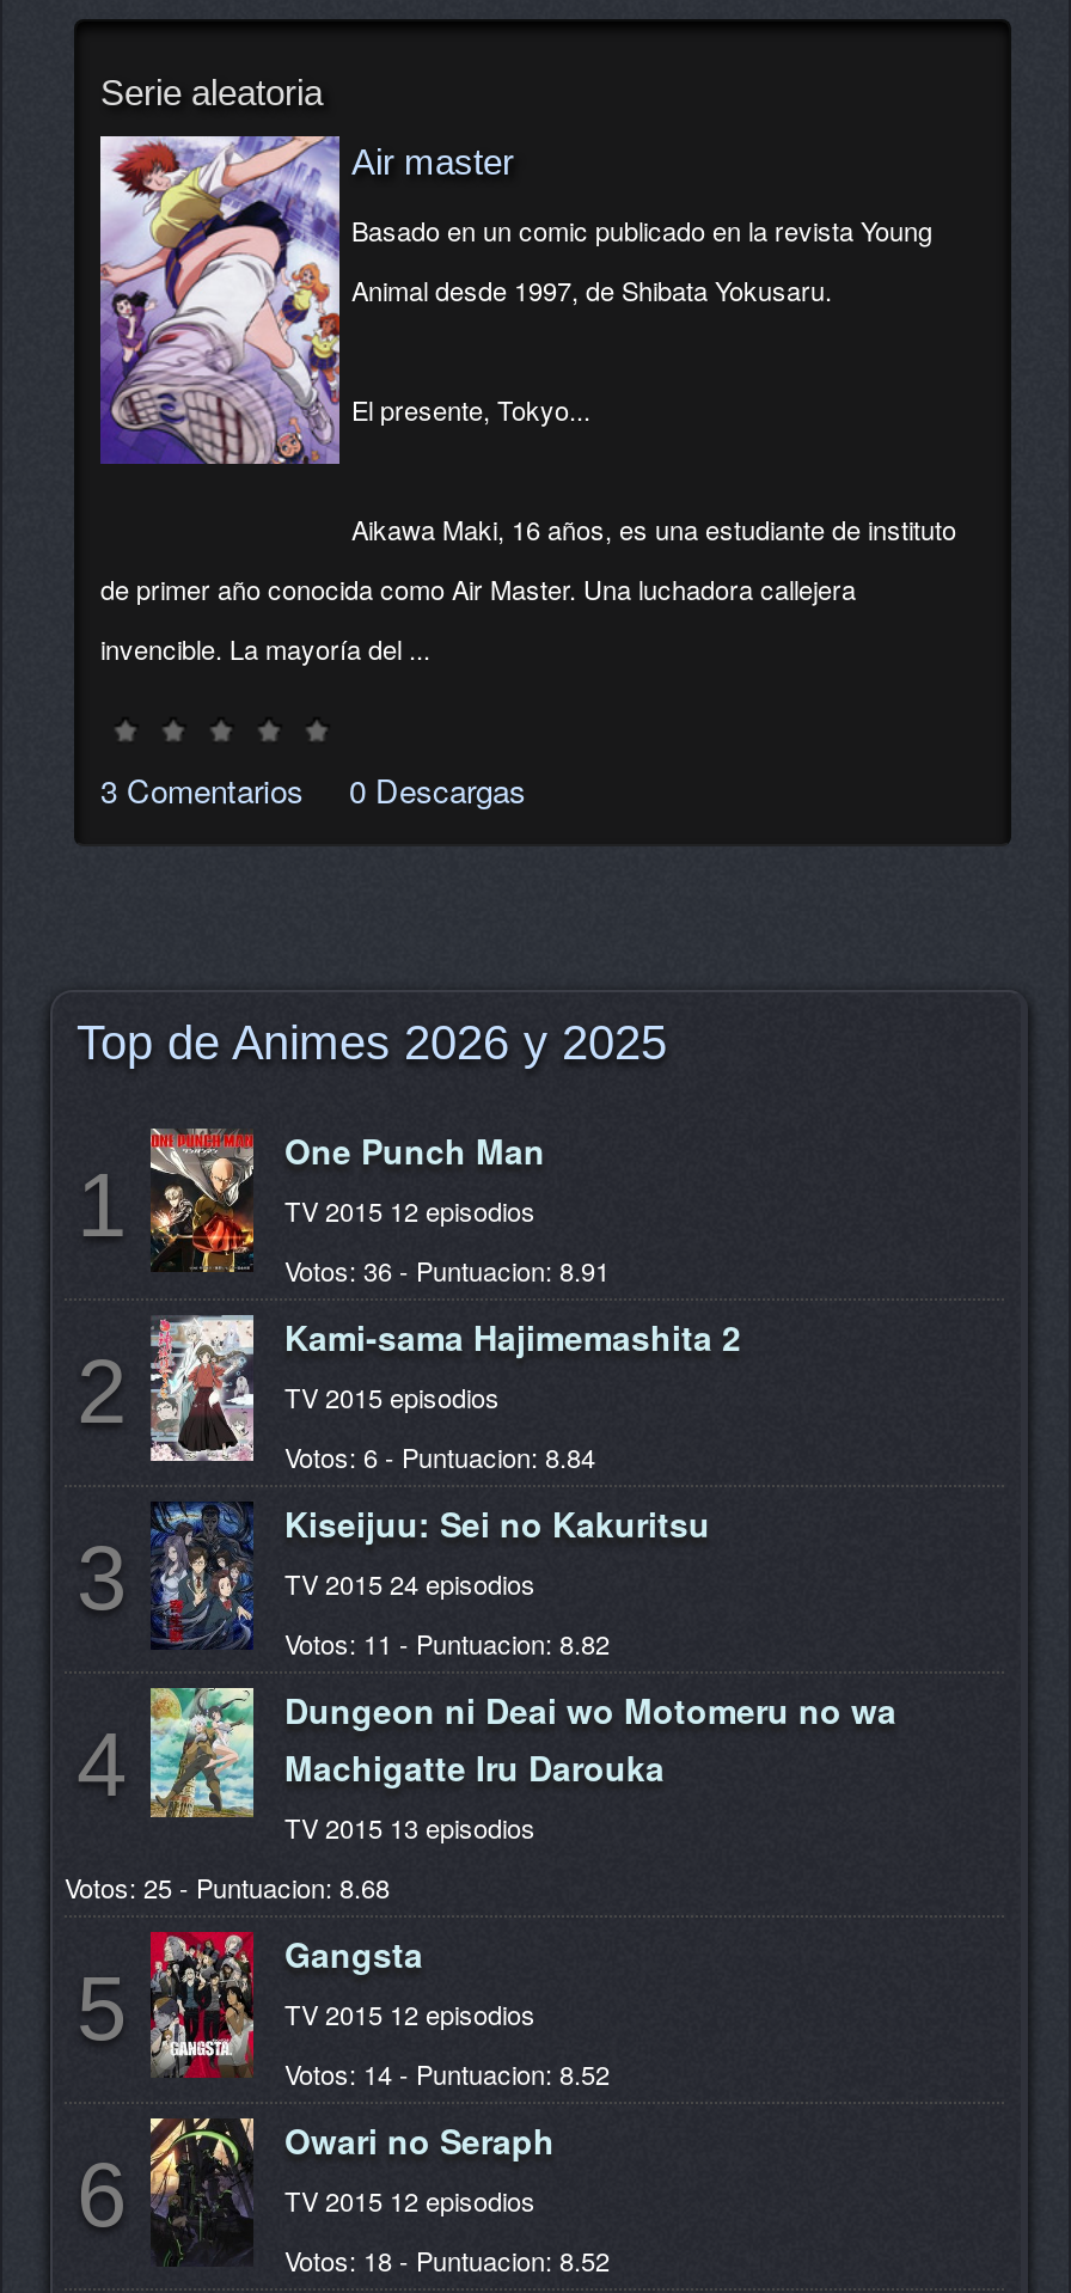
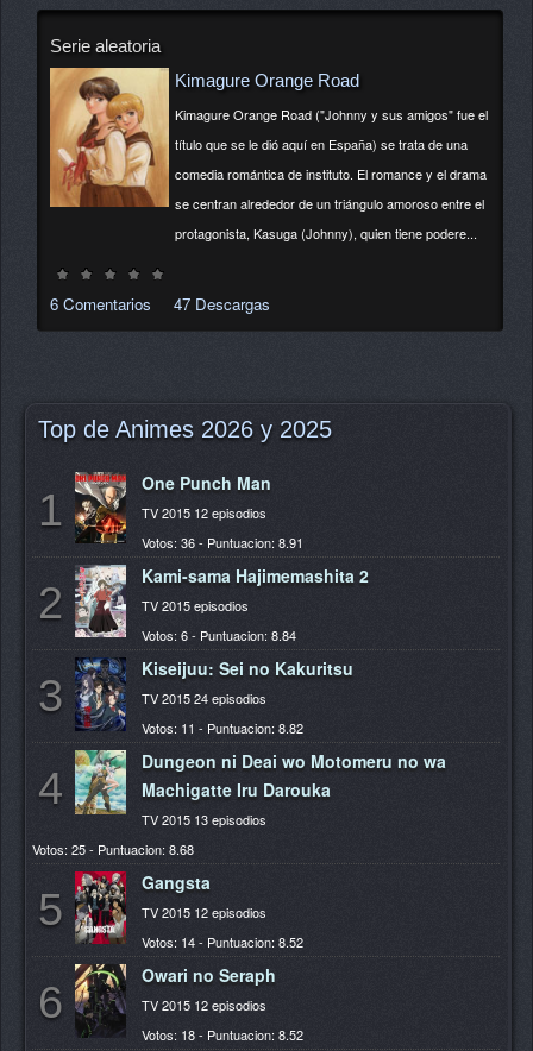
- [image]
- Air master
- Basado en un comic publicado en la revista Young
- Animal desde 1997, de Shibata Yokusaru.
- El presente, Tokyo...
- Aikawa Maki, 16 años, es una estudiante de instituto
- de primer año conocida como Air Master. Una luchadora callejera
- invencible. La mayoría del ...
- 3 Comentarios
- 0 Descargas
+ [image]
+ Kimagure Orange Road
+ Kimagure Orange Road ("Johnny y sus amigos" fue el
+ título que se le dió aquí en España) se trata de una
+ comedia romántica de instituto. El romance y el drama
+ se centran alrededor de un triángulo amoroso entre el
+ protagonista, Kasuga (Johnny), quien tiene podere...
+ 6 Comentarios
+ 47 Descargas
